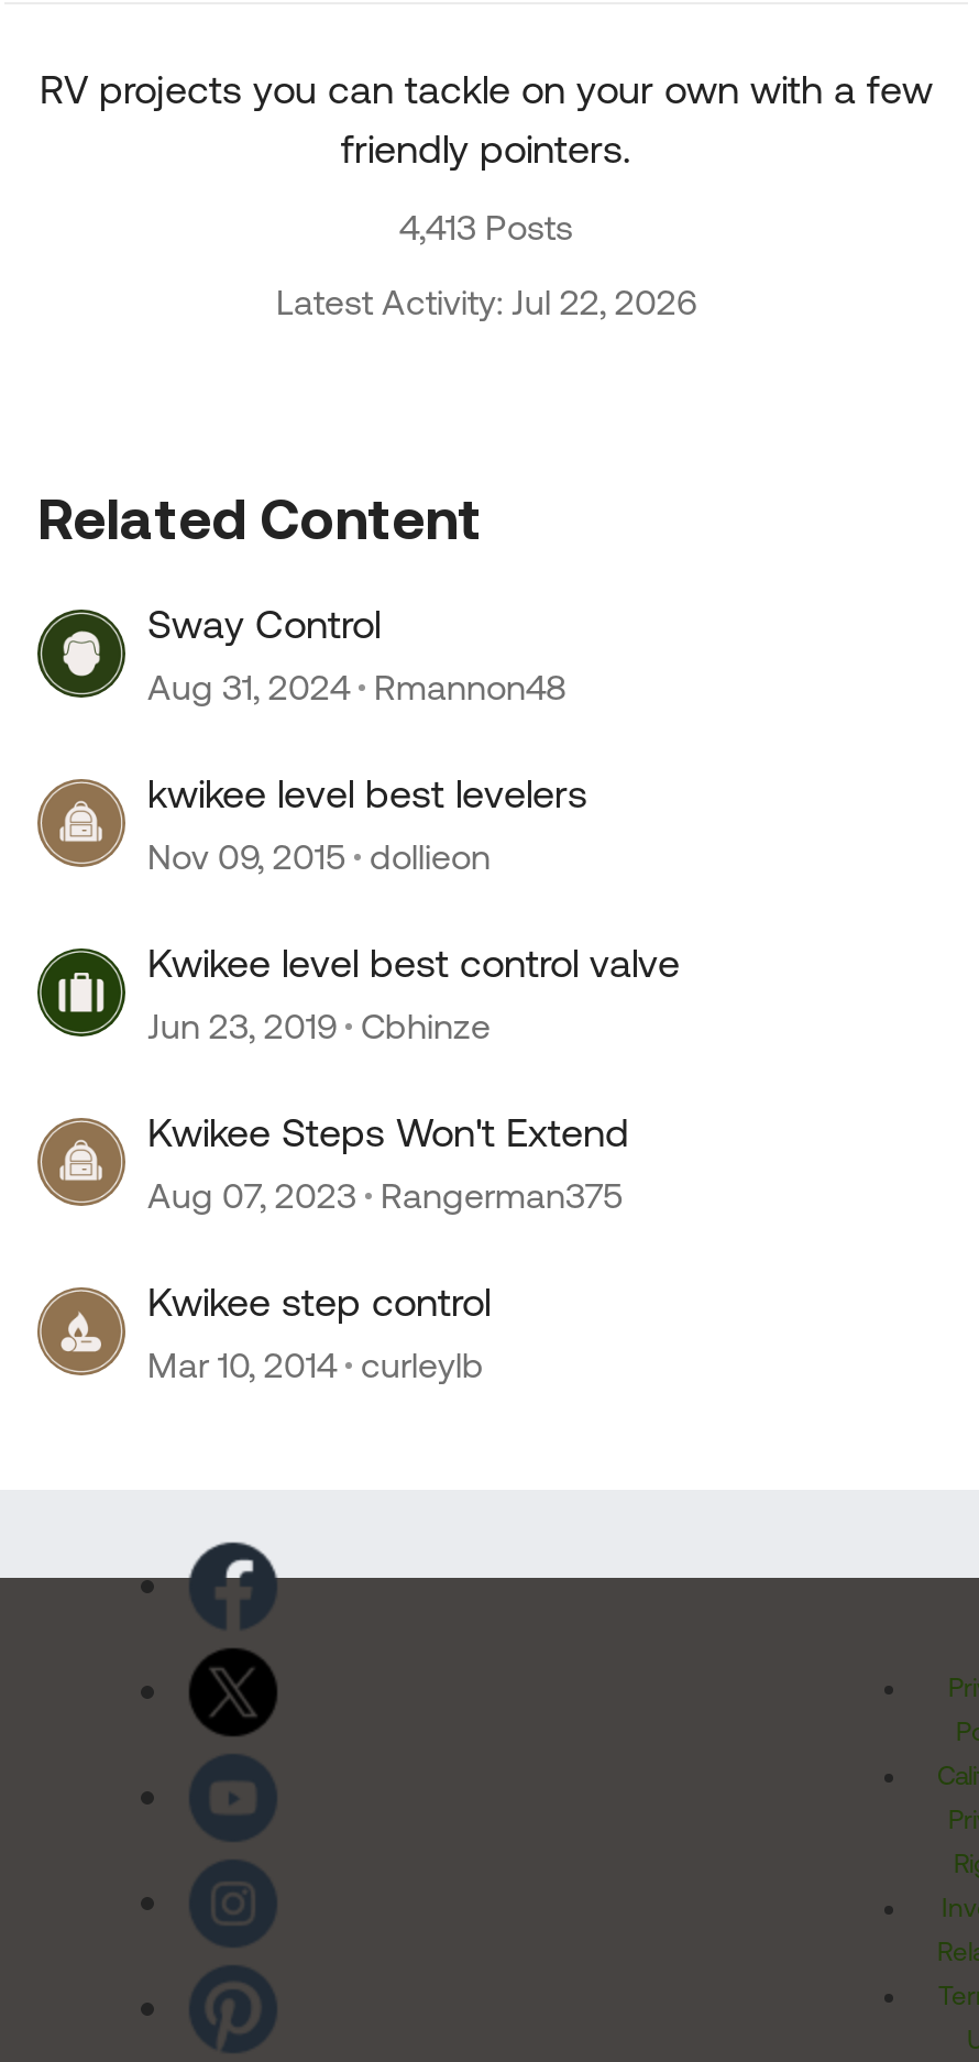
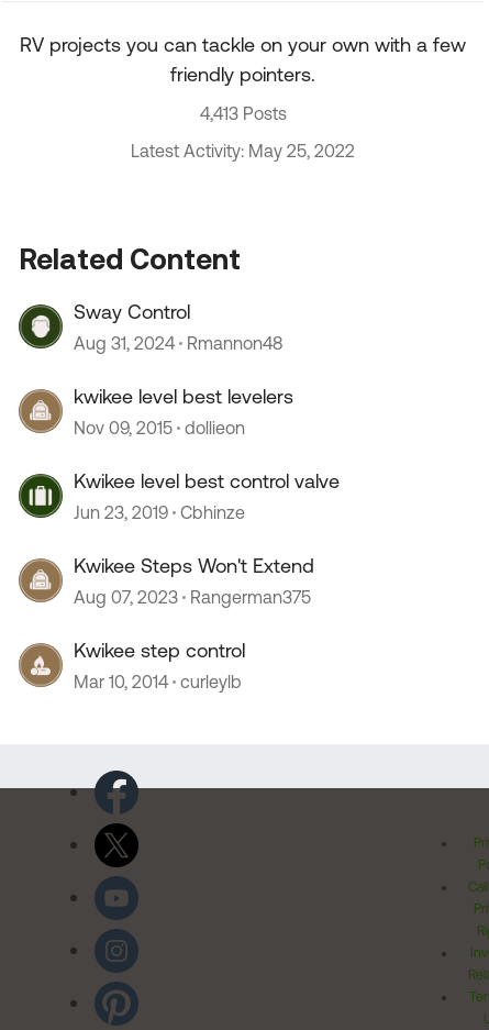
- Latest Activity: Jul 22, 2026
+ Latest Activity: May 25, 2022
